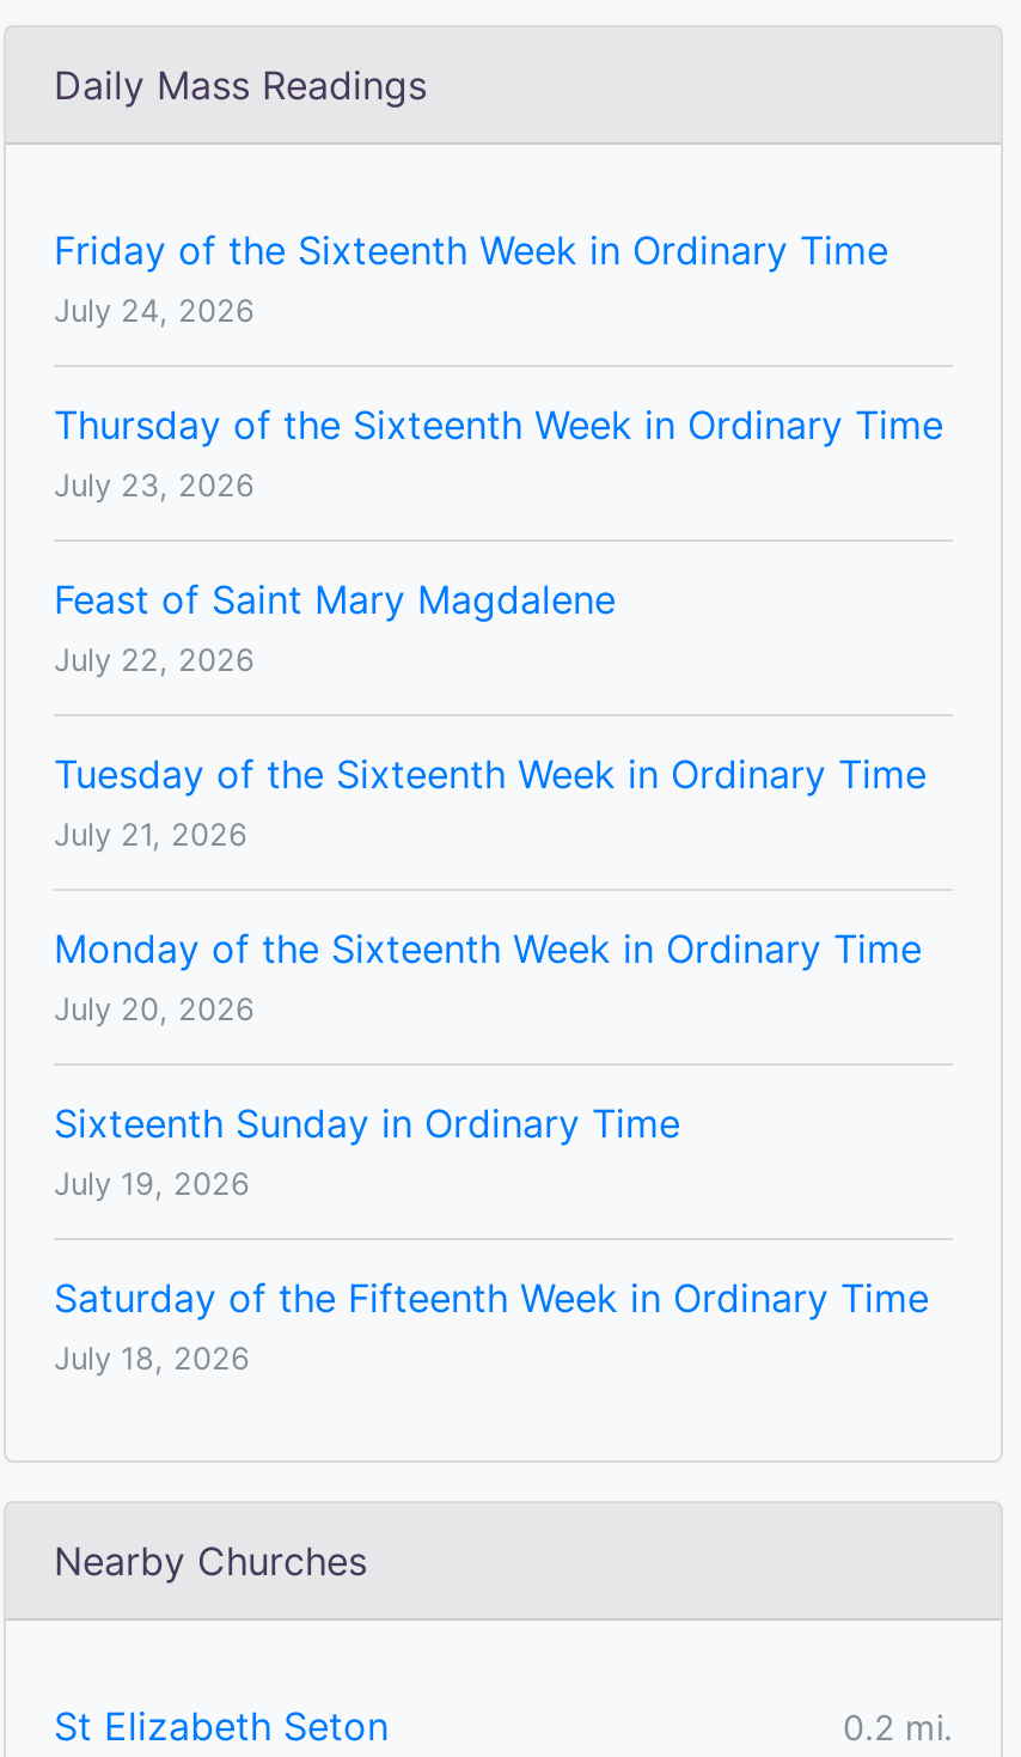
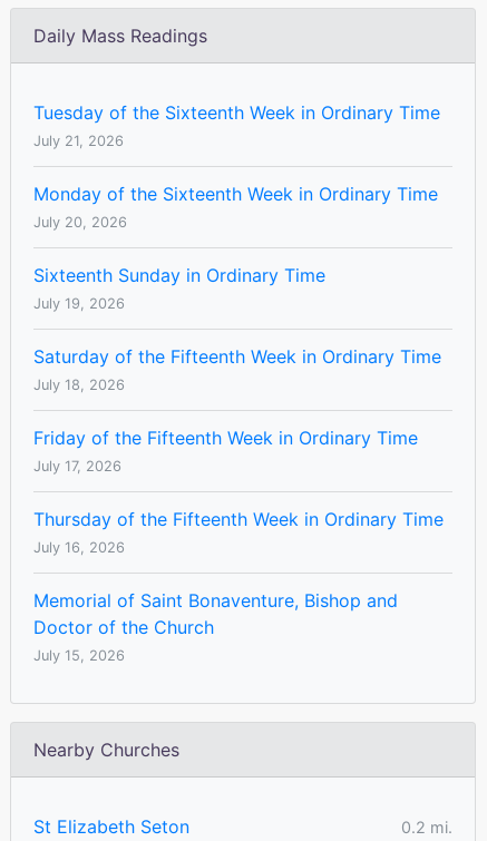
- Friday of the Sixteenth Week in Ordinary Time
- July 24, 2026
- Thursday of the Sixteenth Week in Ordinary Time
- July 23, 2026
- Feast of Saint Mary Magdalene
- July 22, 2026

moved up: Tuesday of the Sixteenth Week in Ordinary Time | July 21, 2026 | Monday of the Sixteenth Week in Ordinary Time | July 20, 2026 | Sixteenth Sunday in Ordinary Time | July 19, 2026 | Saturday of the Fifteenth Week in Ordinary Time | July 18, 2026

+ Friday of the Fifteenth Week in Ordinary Time
+ July 17, 2026
+ Thursday of the Fifteenth Week in Ordinary Time
+ July 16, 2026
+ Memorial of Saint Bonaventure, Bishop and
+ Doctor of the Church
+ July 15, 2026
